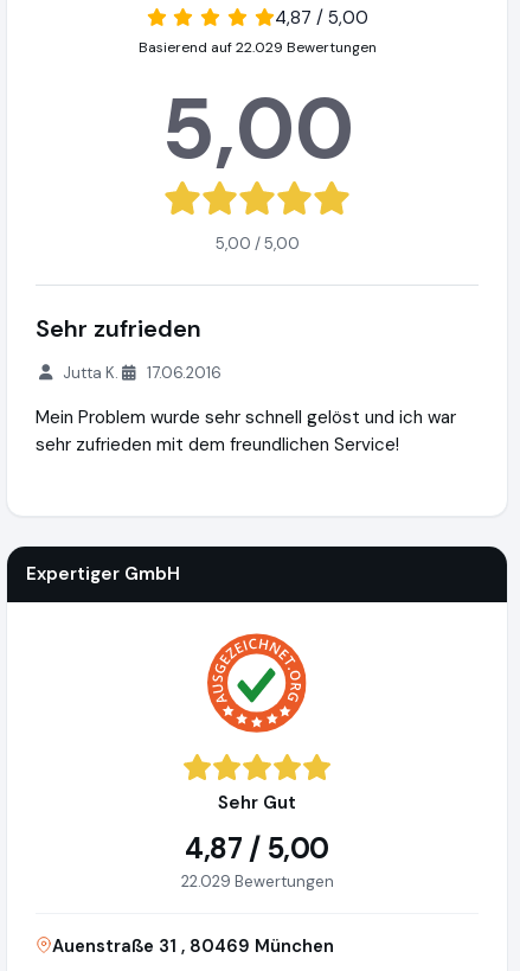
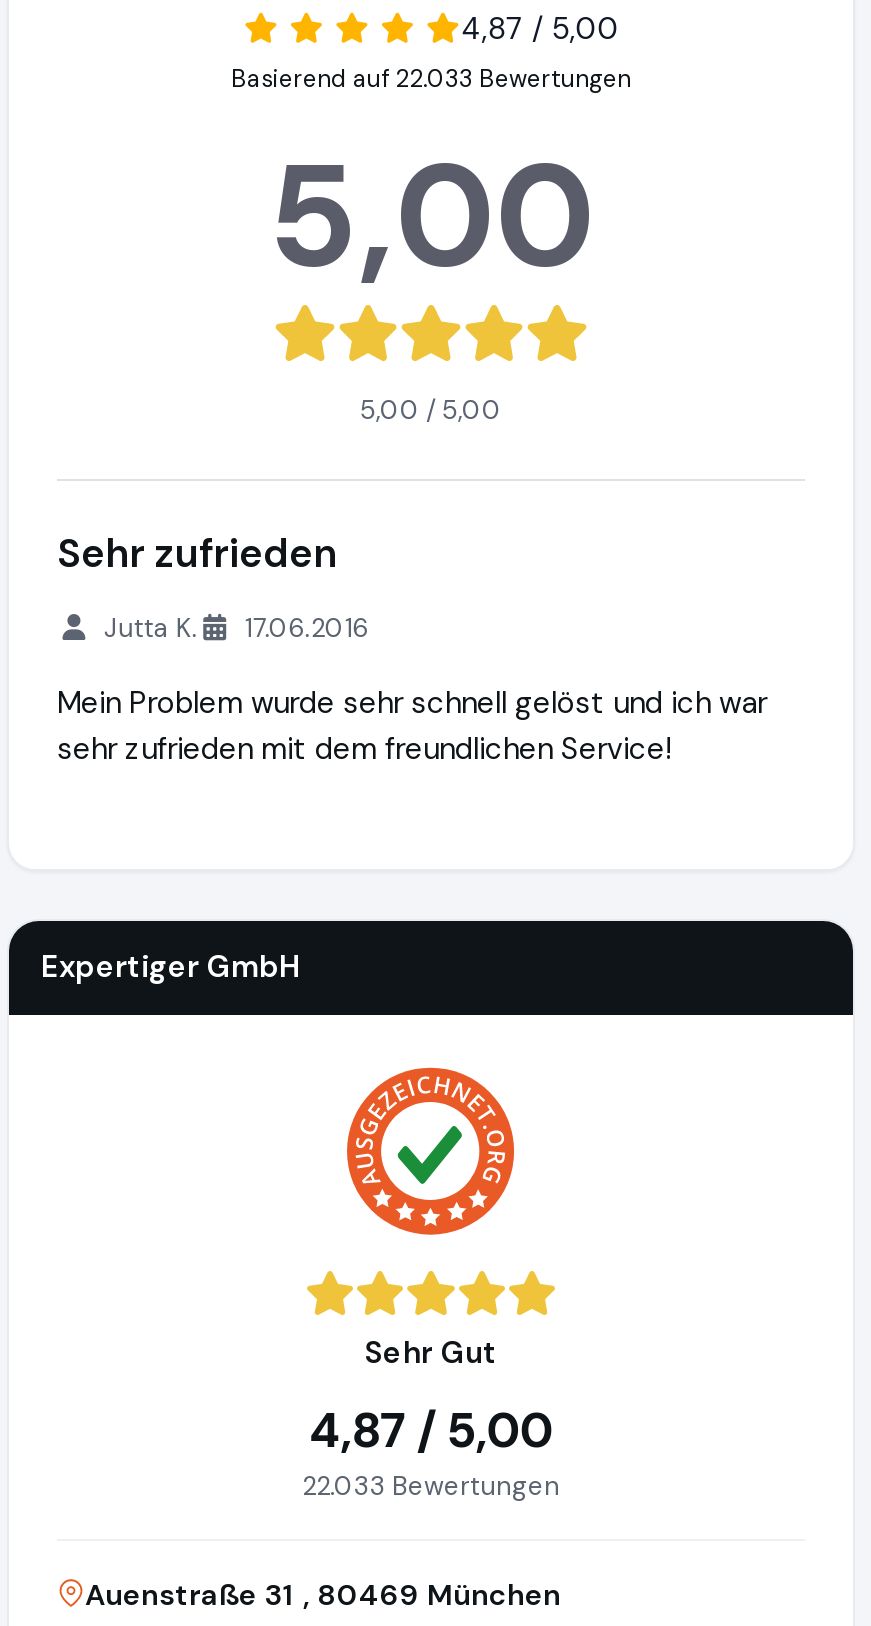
- Basierend auf 22.029 Bewertungen
+ Basierend auf 22.033 Bewertungen

- 22.029 Bewertungen
+ 22.033 Bewertungen
